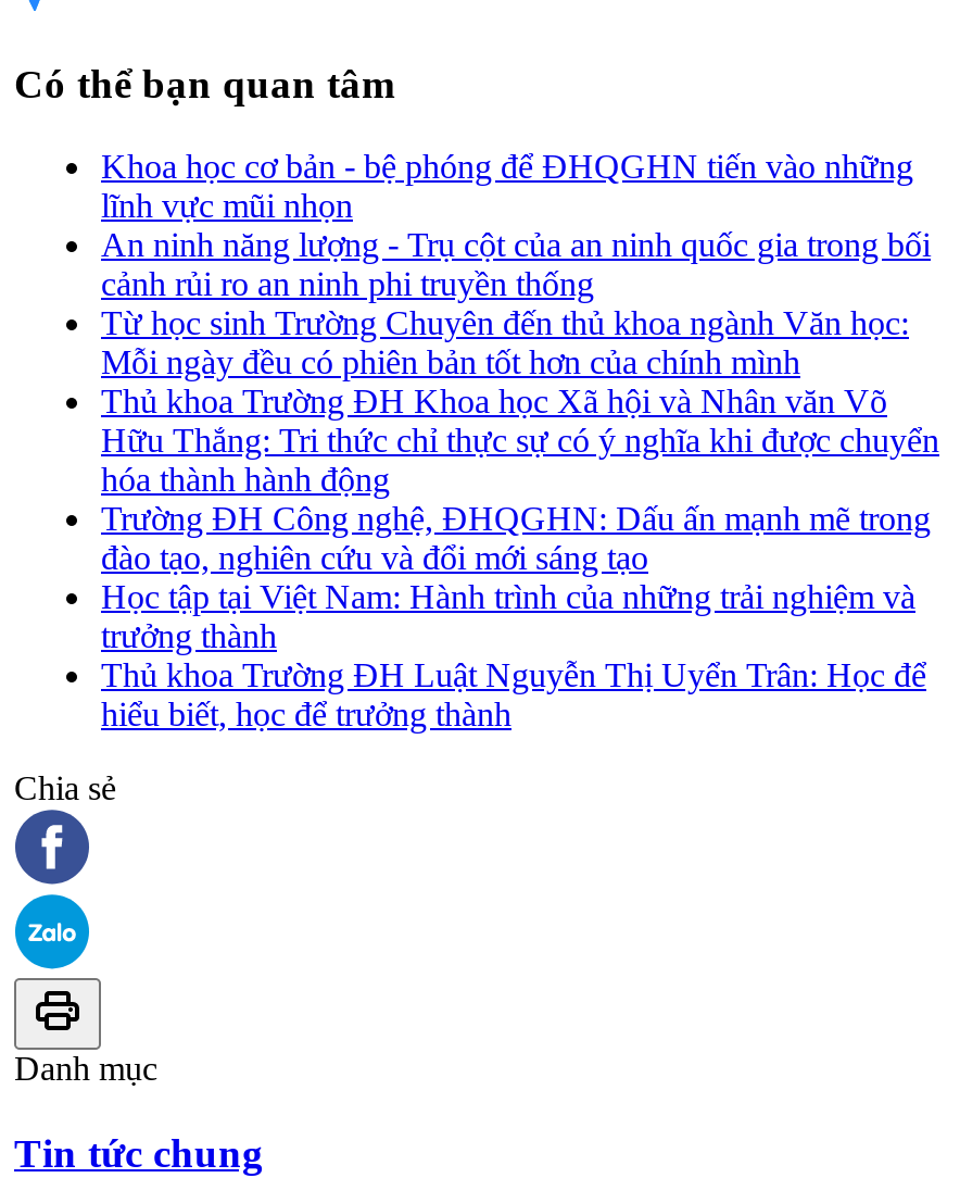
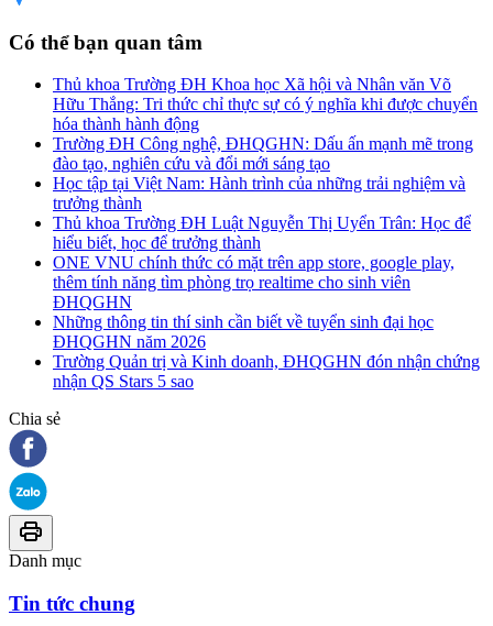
- Khoa học cơ bản - bệ phóng để ĐHQGHN tiến vào những
- lĩnh vực mũi nhọn
- An ninh năng lượng - Trụ cột của an ninh quốc gia trong bối
- cảnh rủi ro an ninh phi truyền thống
- Từ học sinh Trường Chuyên đến thủ khoa ngành Văn học:
- Mỗi ngày đều có phiên bản tốt hơn của chính mình

moved up: Thủ khoa Trường ĐH Khoa học Xã hội và Nhân văn Võ | Hữu Thắng: Tri thức chỉ thực sự có ý nghĩa khi được chuyển | hóa thành hành động | ... | Thủ khoa Trường ĐH Luật Nguyễn Thị Uyển Trân: Học để | hiểu biết, học để trưởng thành

+ ONE VNU chính thức có mặt trên app store, google play,
+ thêm tính năng tìm phòng trọ realtime cho sinh viên
+ ĐHQGHN
+ Những thông tin thí sinh cần biết về tuyển sinh đại học
+ ĐHQGHN năm 2026
+ Trường Quản trị và Kinh doanh, ĐHQGHN đón nhận chứng
+ nhận QS Stars 5 sao
